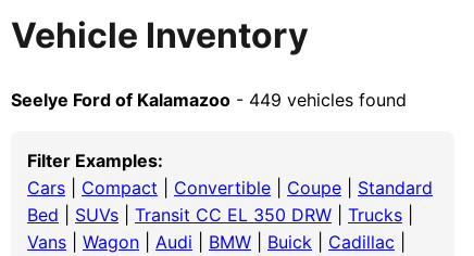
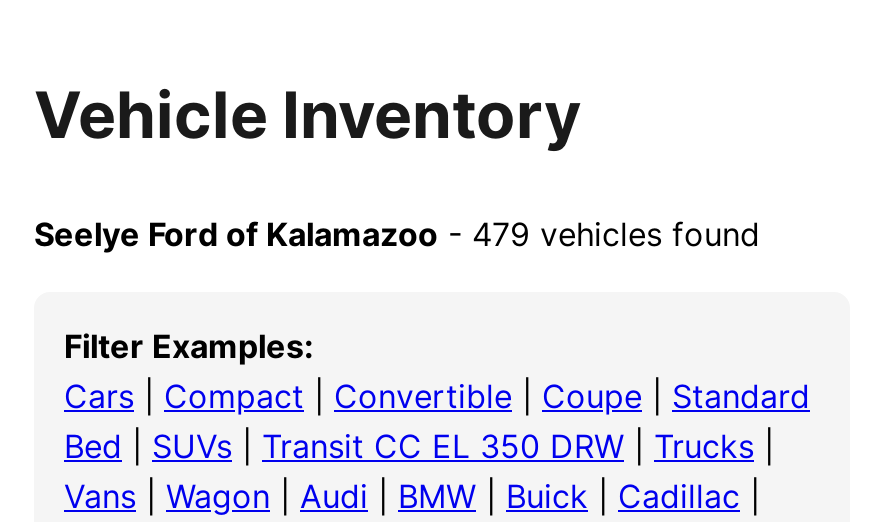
- Seelye Ford of Kalamazoo - 449 vehicles found
+ Seelye Ford of Kalamazoo - 479 vehicles found
